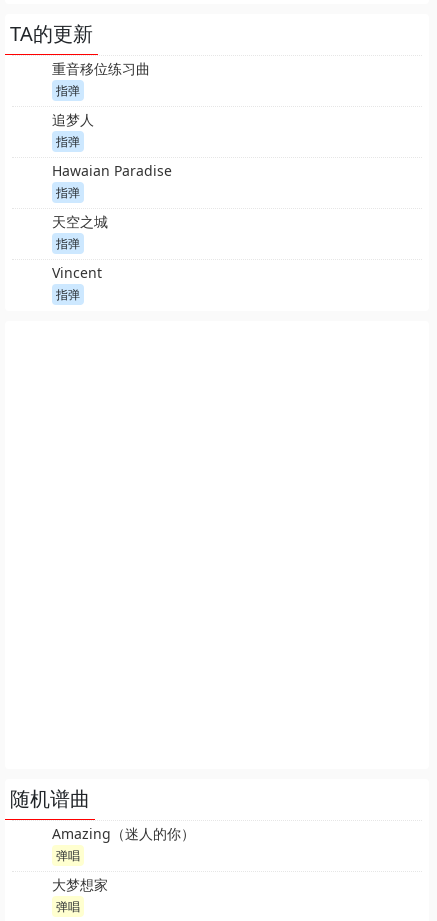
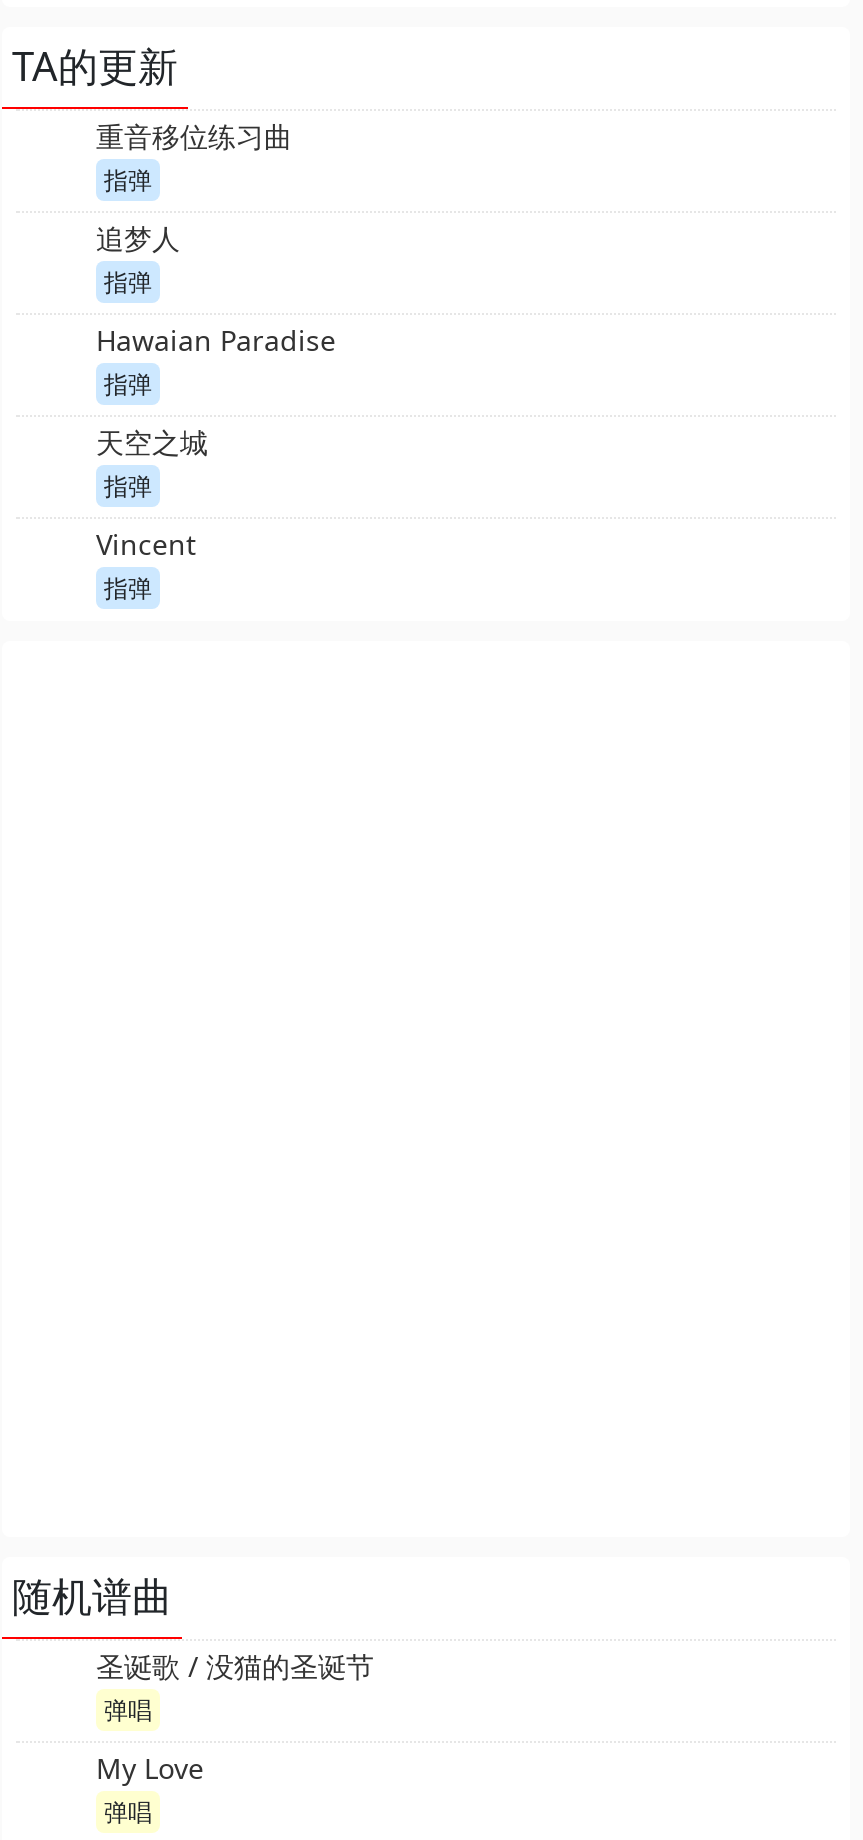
- Amazing（迷人的你）
+ 圣诞歌 / 没猫的圣诞节

- 大梦想家
+ My Love
